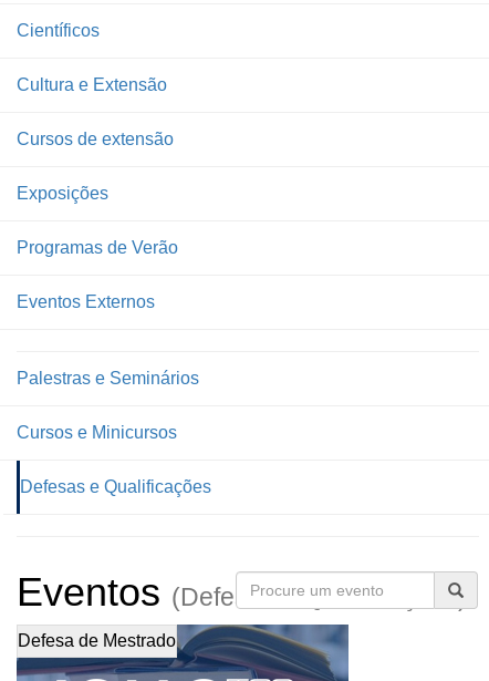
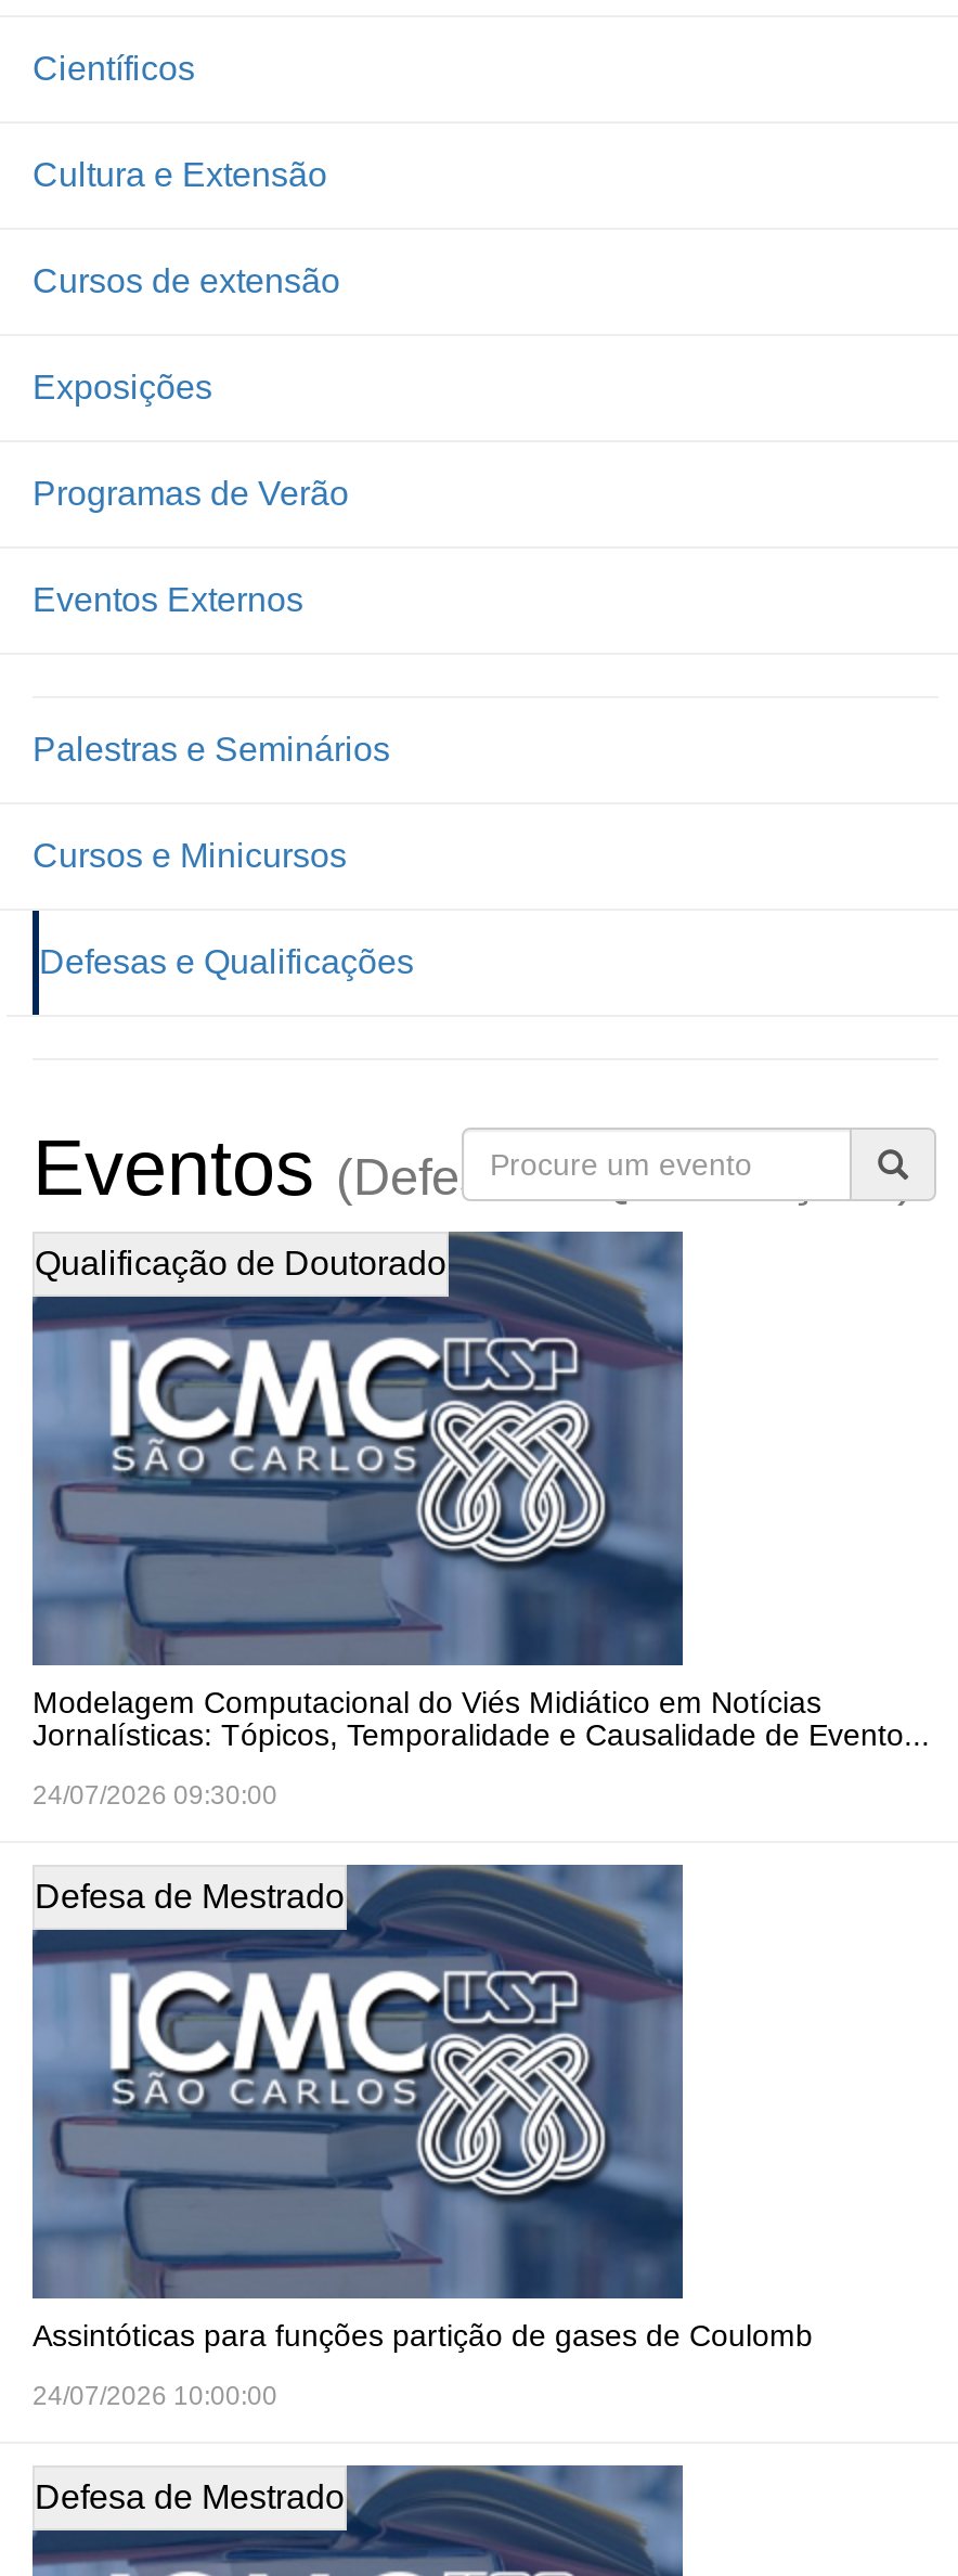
+ [image]
+ Assintóticas para funções partição de gases de Coulomb
+ 24/07/2026 10:00:00

+ [image]
+ Modelagem Computacional do Viés Midiático em Notícias
+ Jornalísticas: Tópicos, Temporalidade e Causalidade de Evento...
+ 24/07/2026 09:30:00
+ Defesa de Mestrado

+ Qualificação de Doutorado
